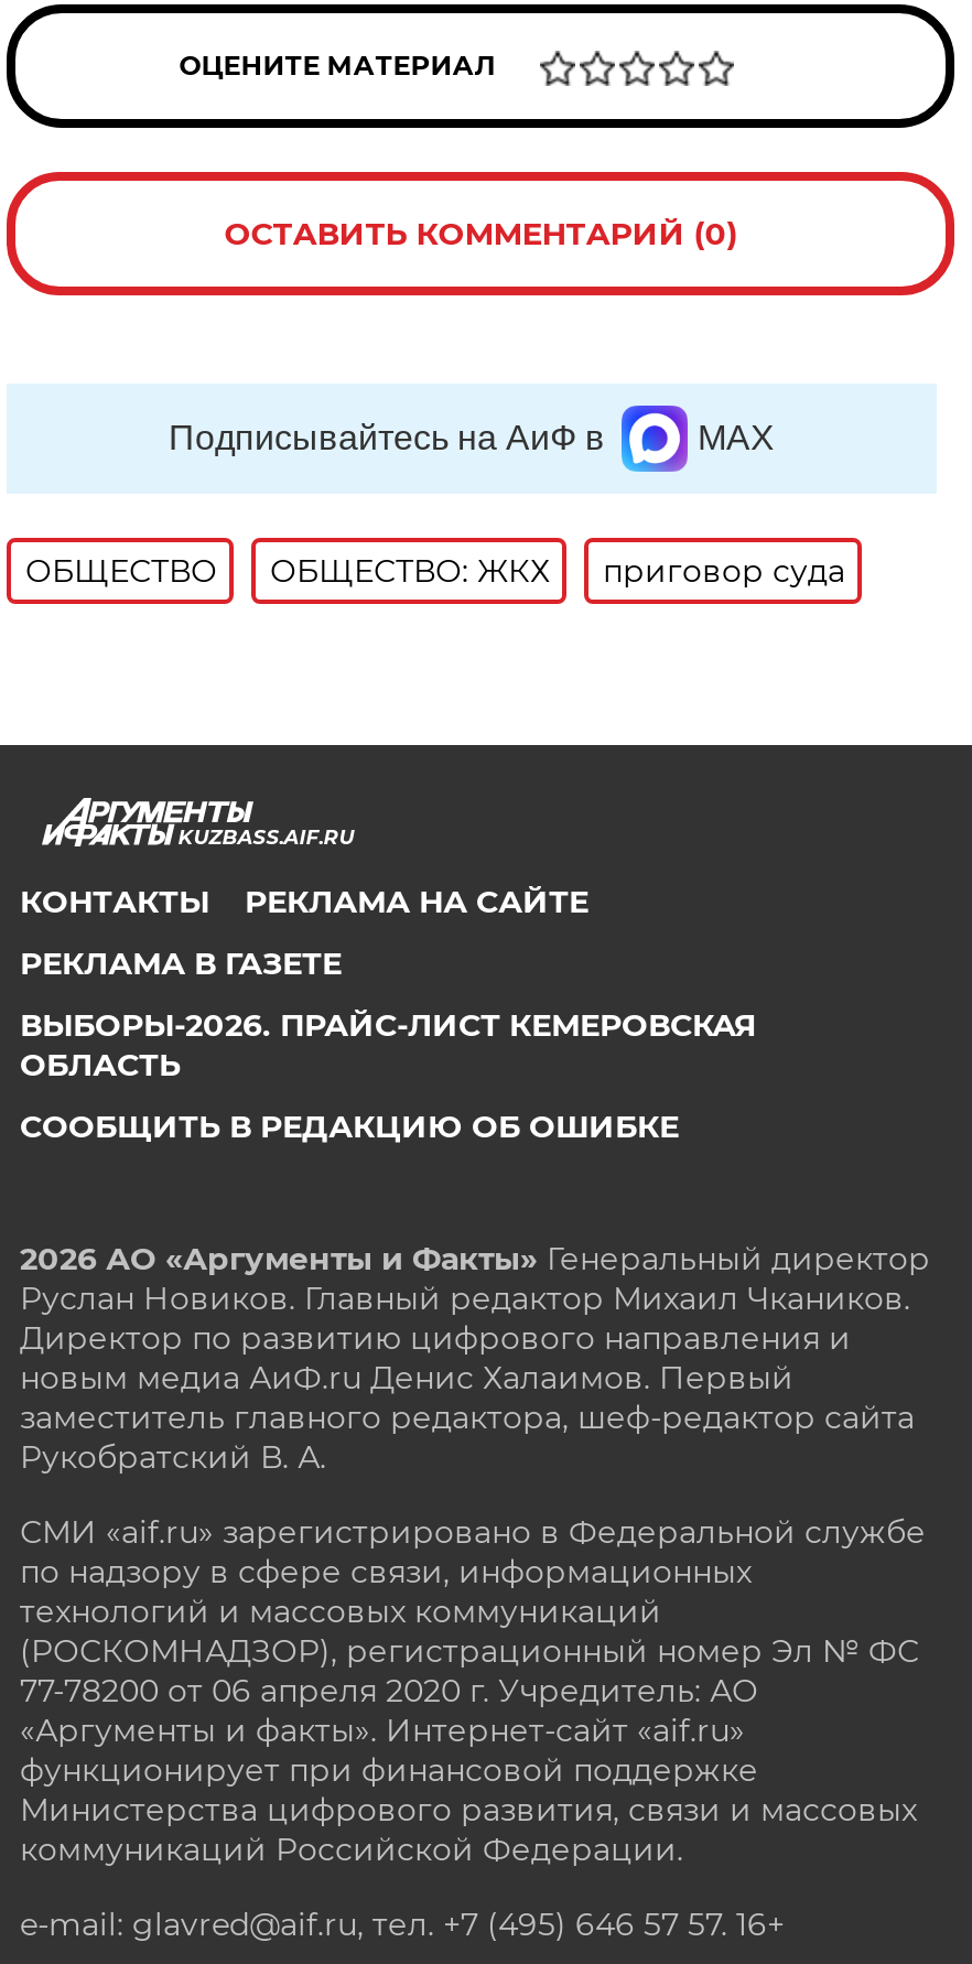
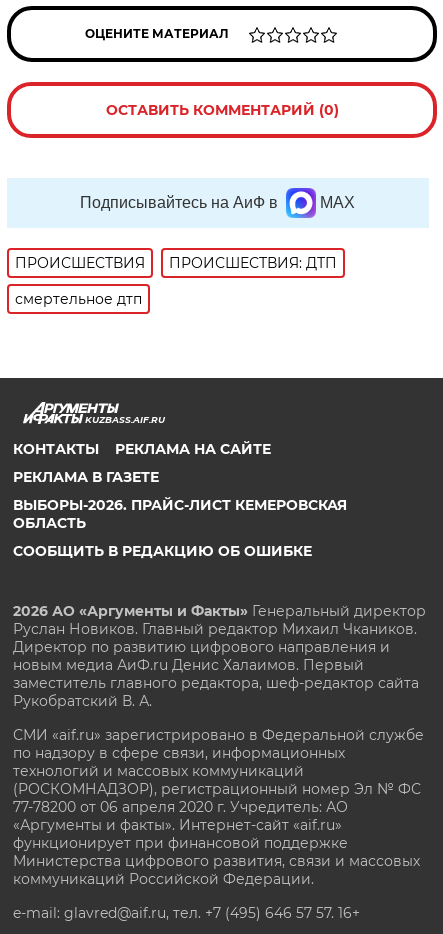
- ОБЩЕСТВО
- ОБЩЕСТВО: ЖКХ
- приговор суда
+ ПРОИСШЕСТВИЯ
+ ПРОИСШЕСТВИЯ: ДТП
+ смертельное дтп
